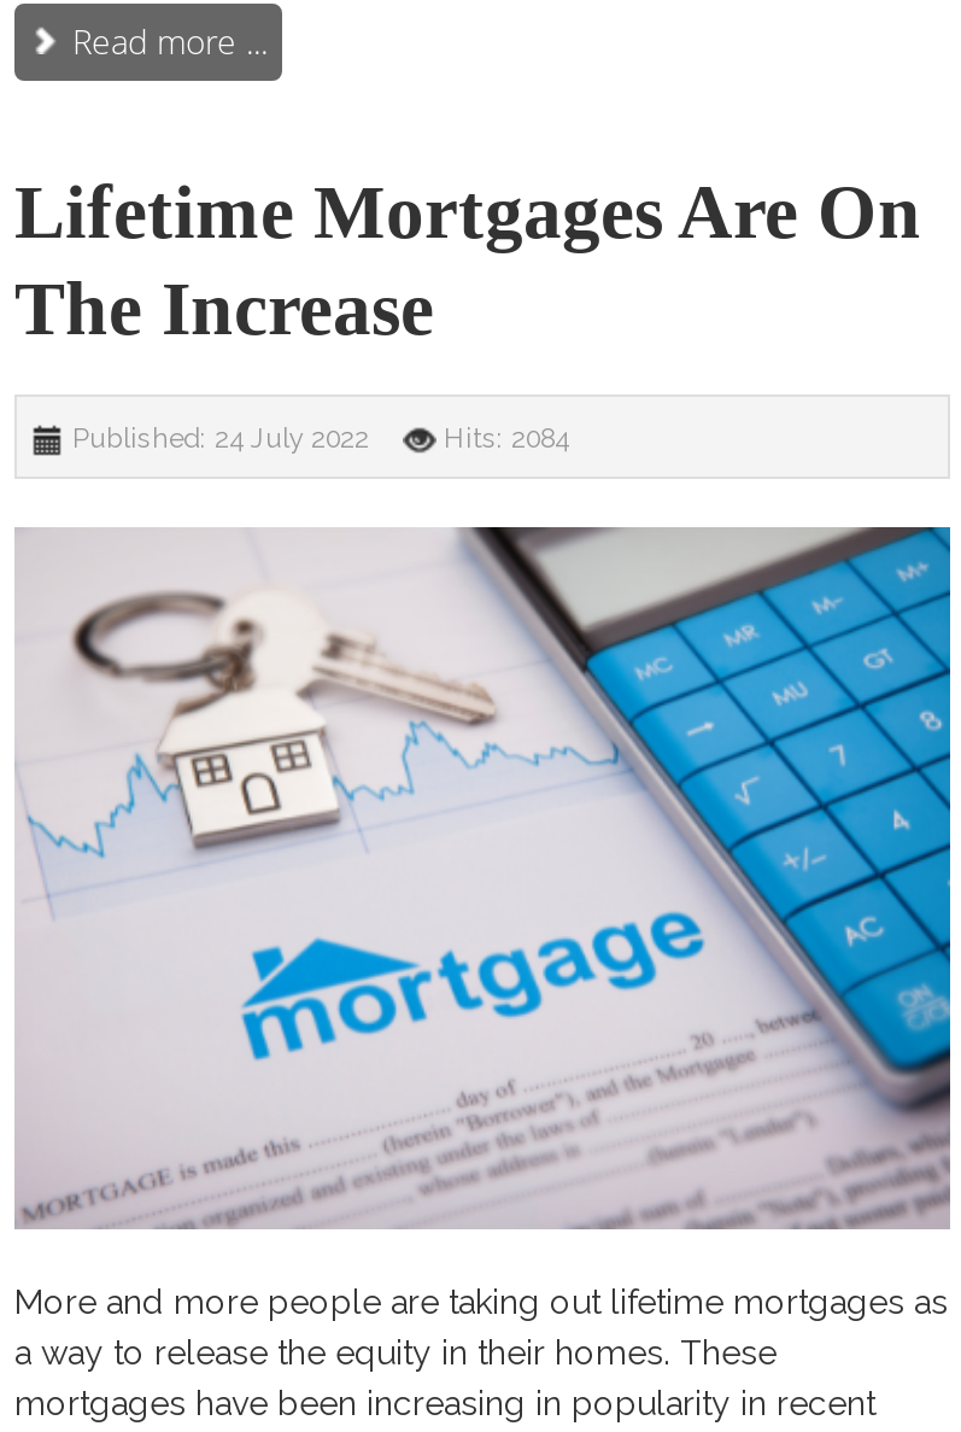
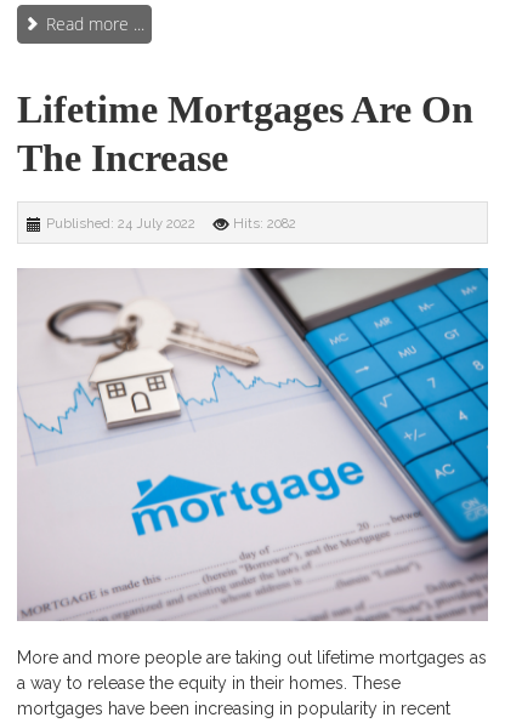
- Hits: 2084
+ Hits: 2082
